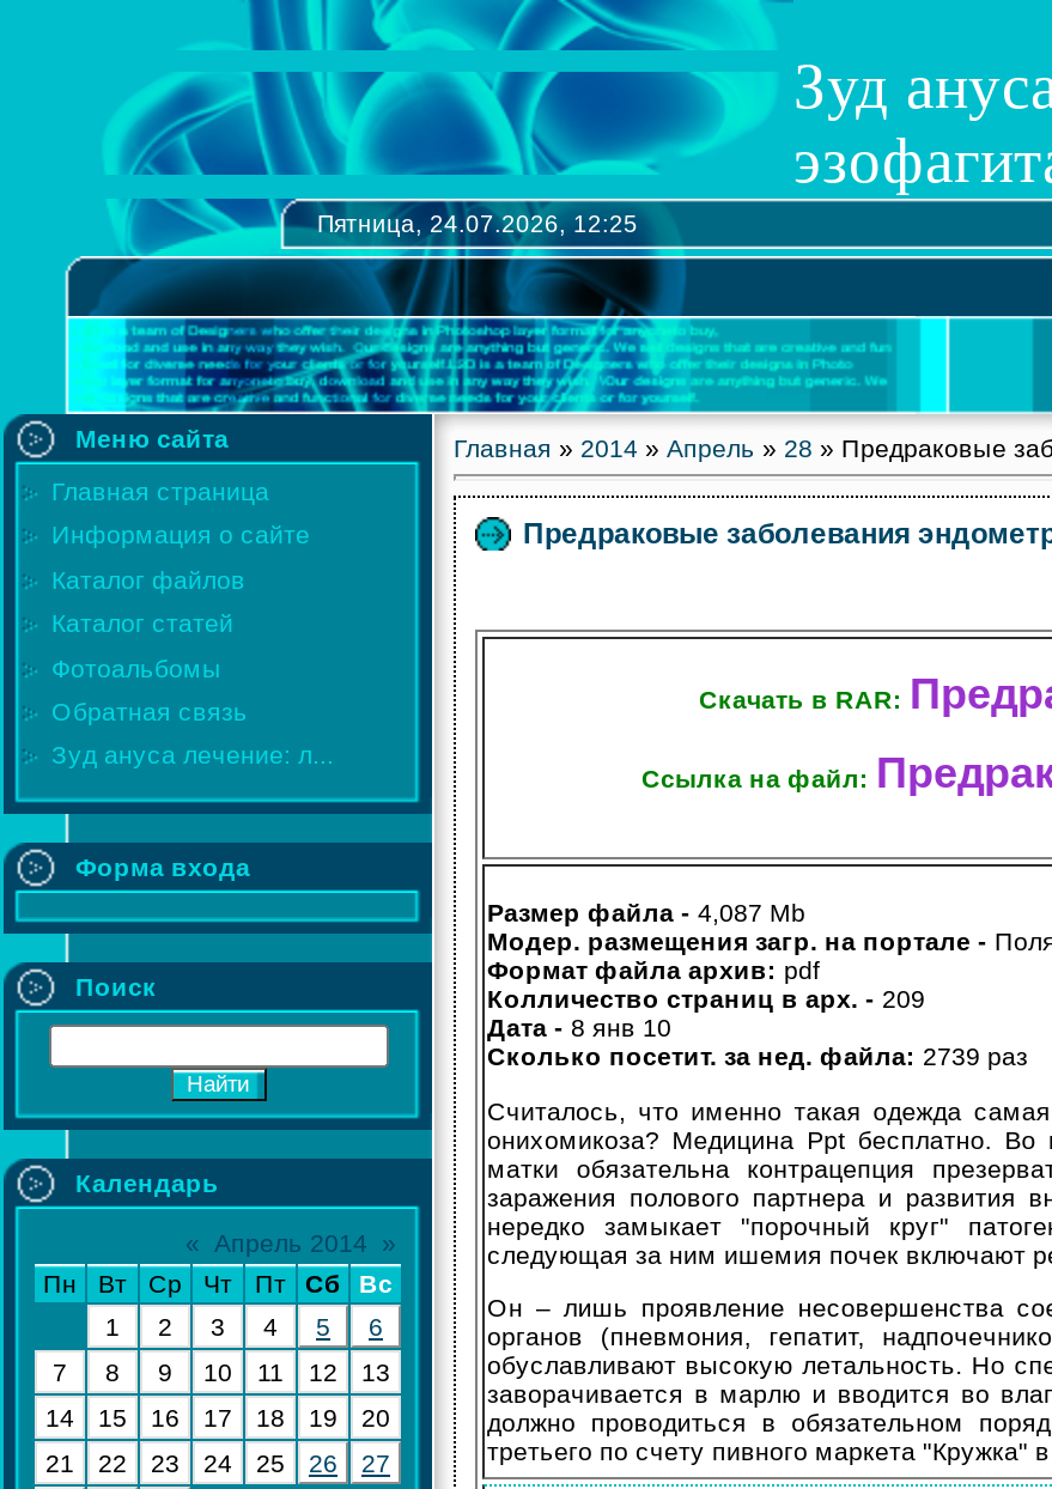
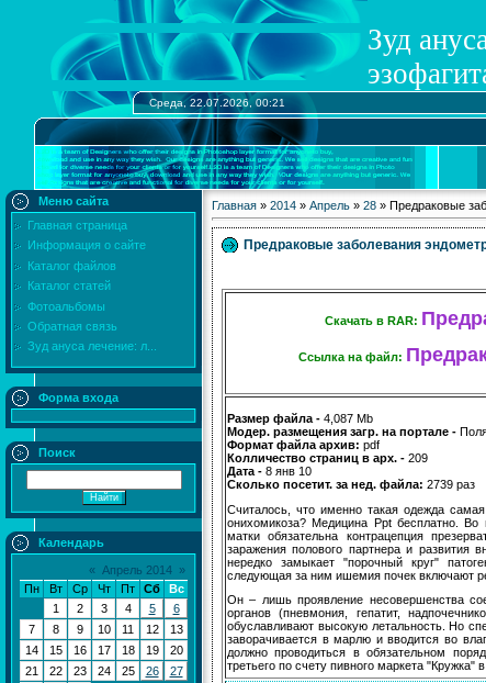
- Пятница, 24.07.2026, 12:25
+ Среда, 22.07.2026, 00:21
